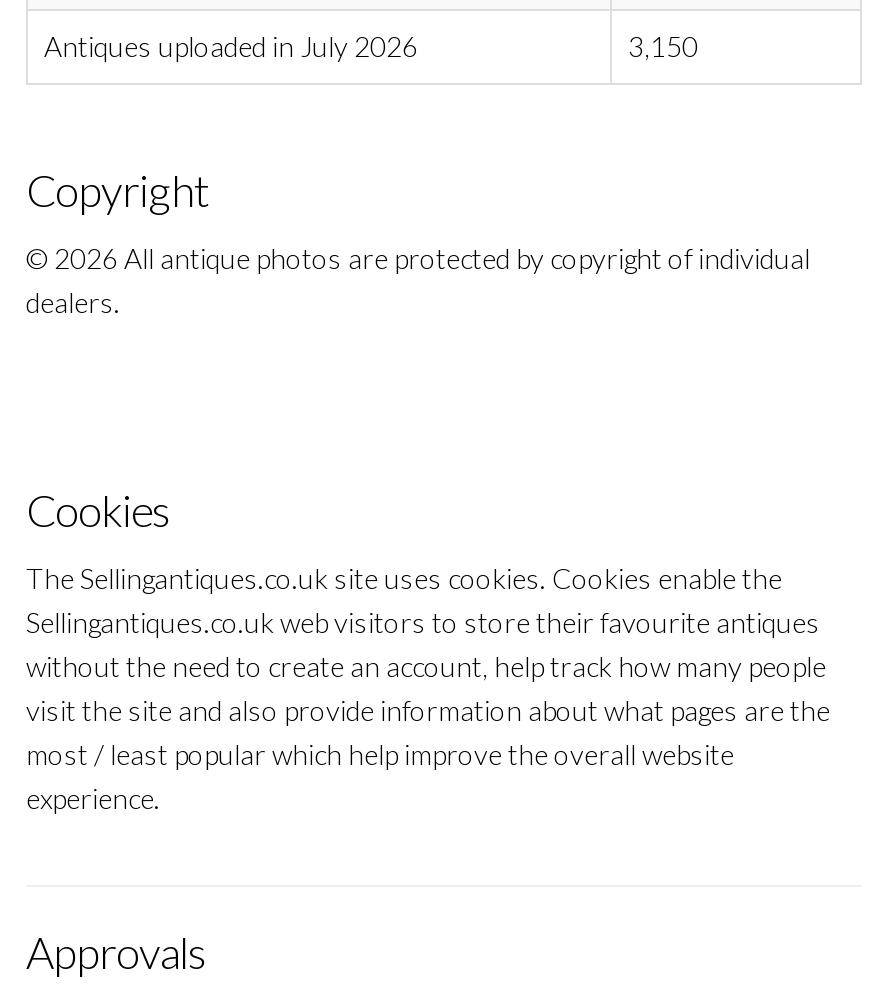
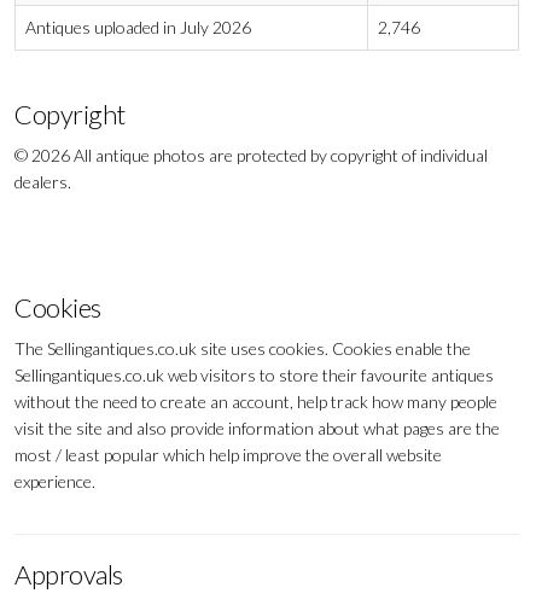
- 3,150
+ 2,746
